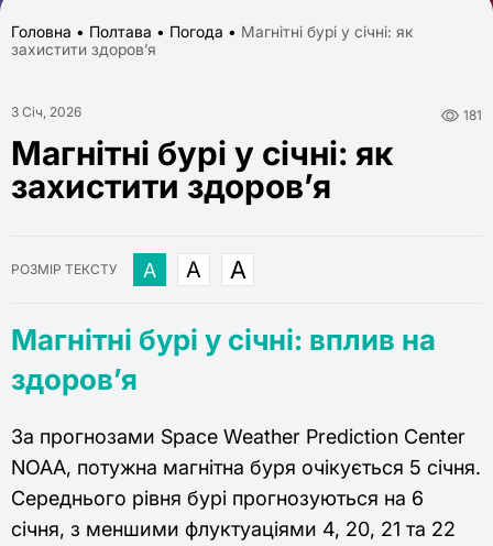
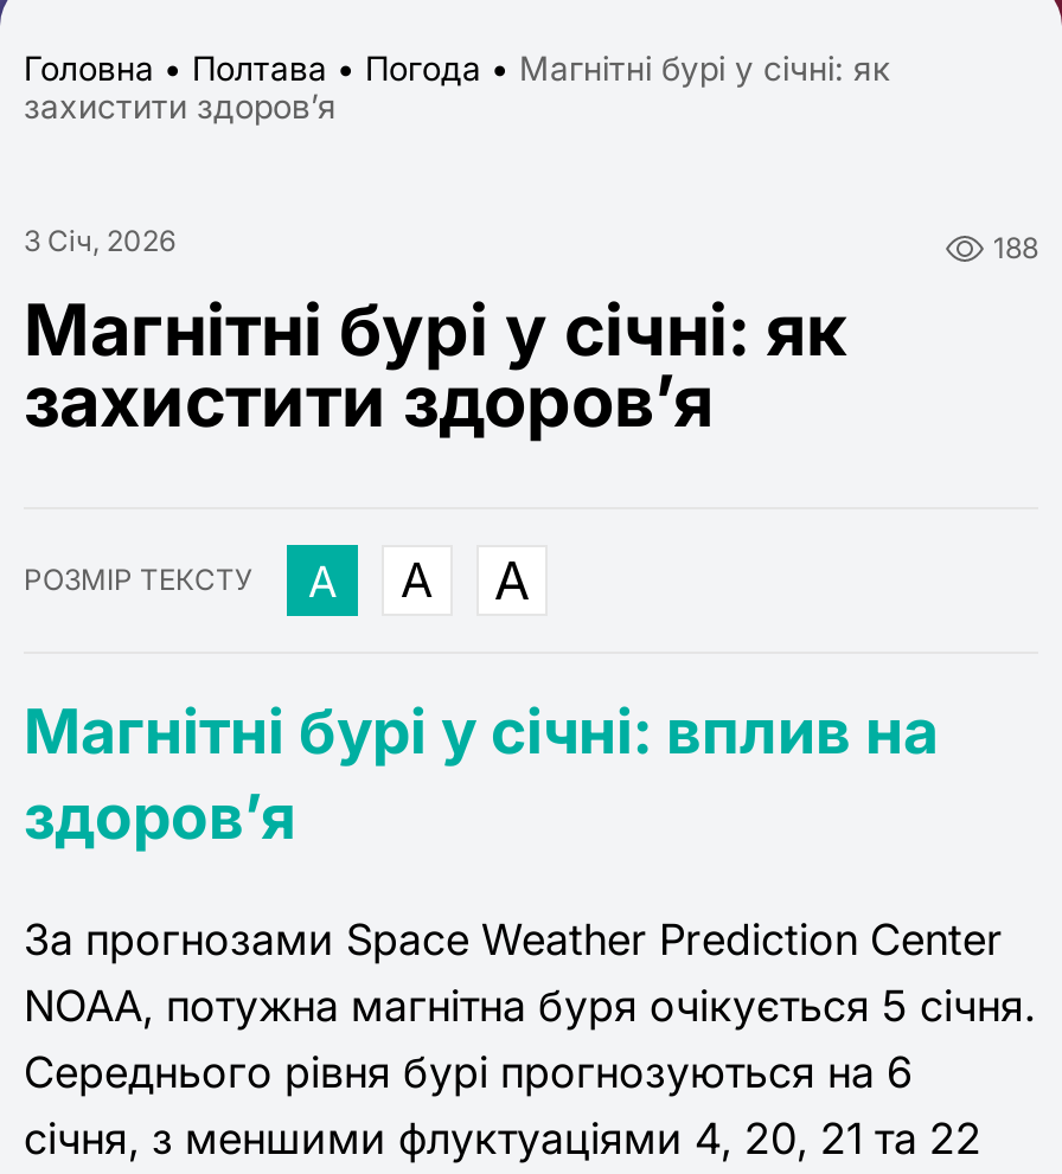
- 181
+ 188
